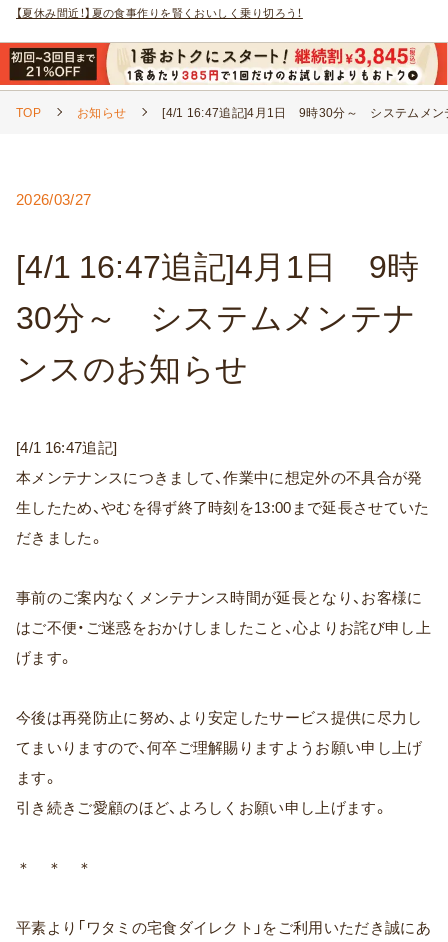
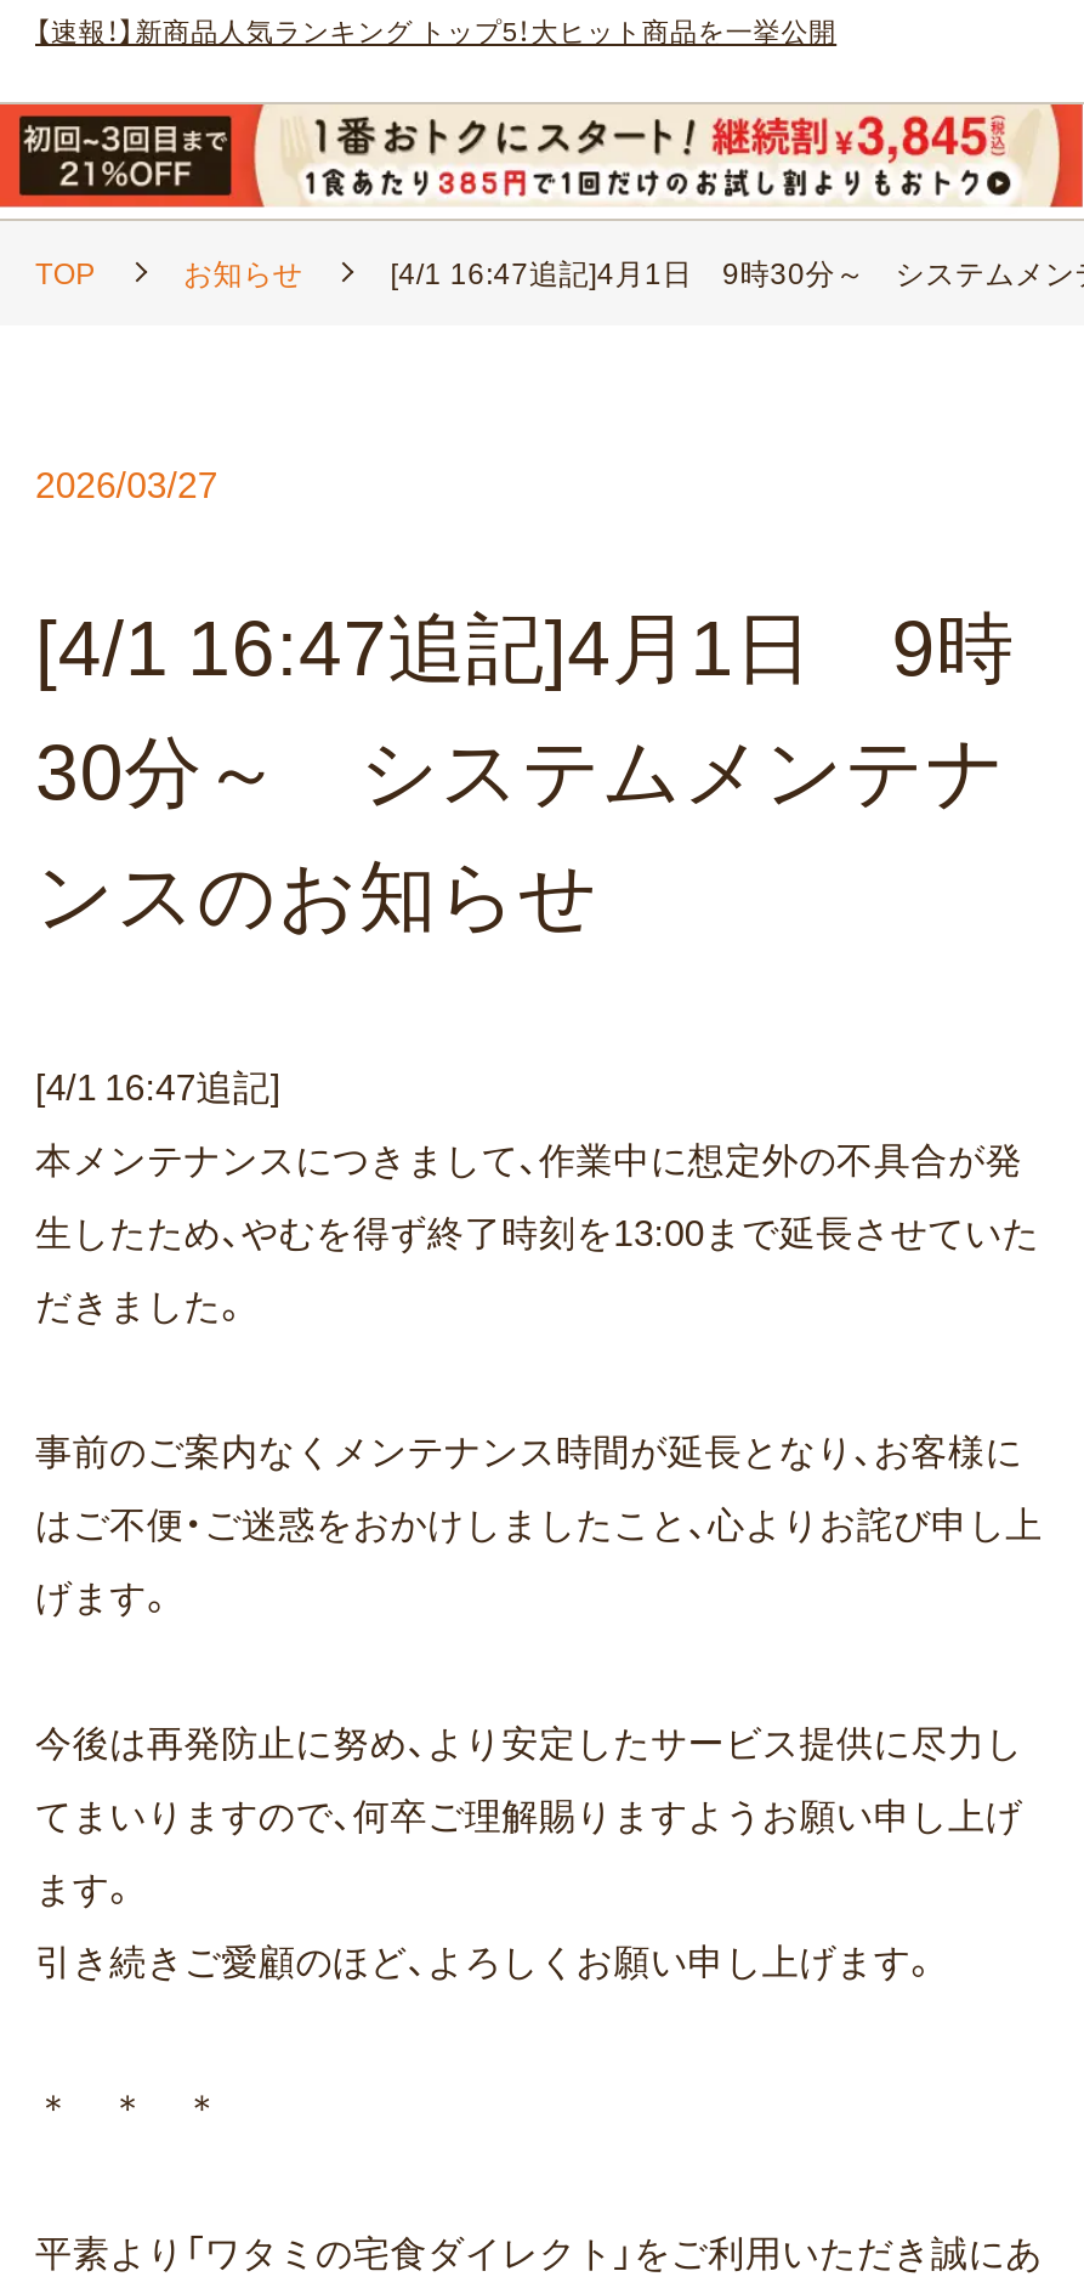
- 【夏休み間近！】夏の食事作りを賢くおいしく乗り切ろう！
+ 【速報！】新商品人気ランキング トップ5！大ヒット商品を一挙公開
